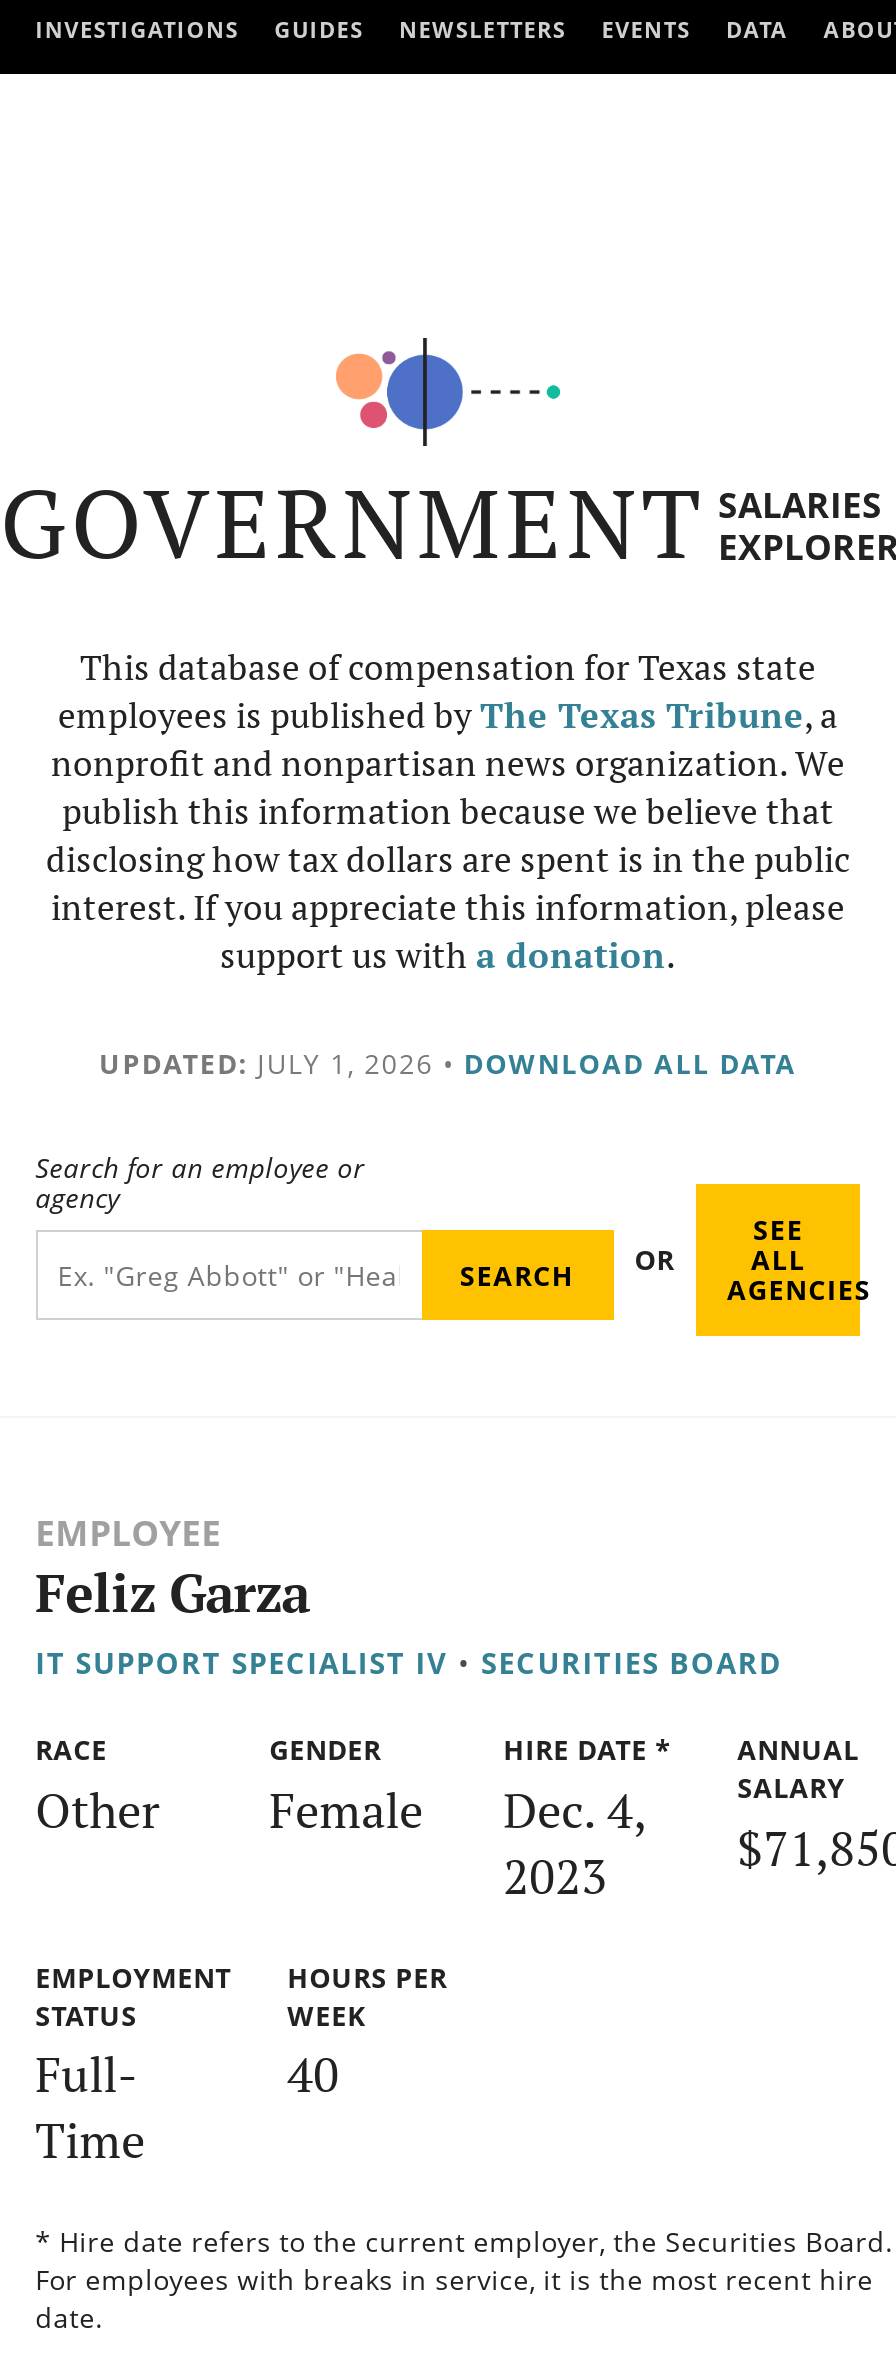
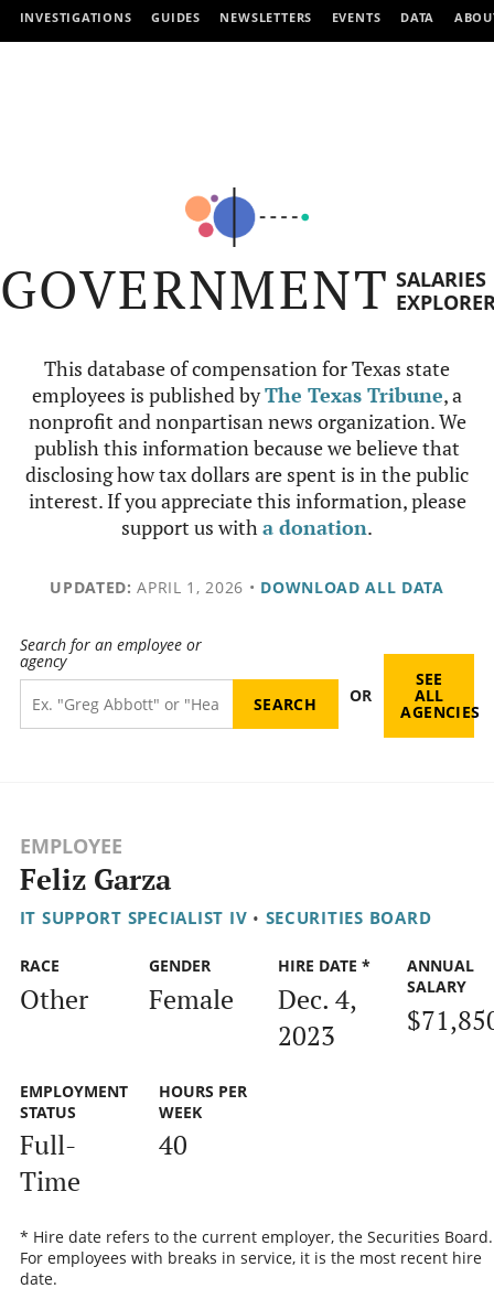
- UPDATED: JULY 1, 2026 • DOWNLOAD ALL DATA
+ UPDATED: APRIL 1, 2026 • DOWNLOAD ALL DATA
